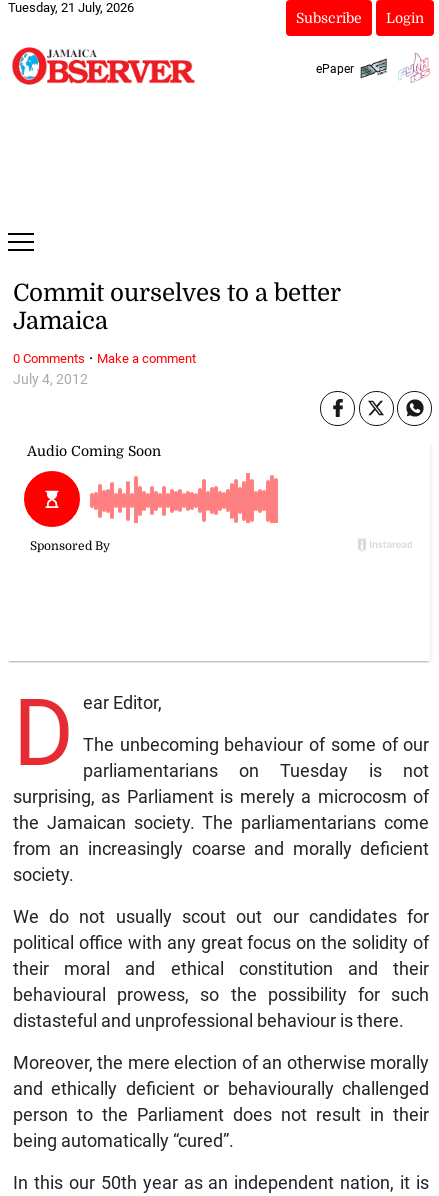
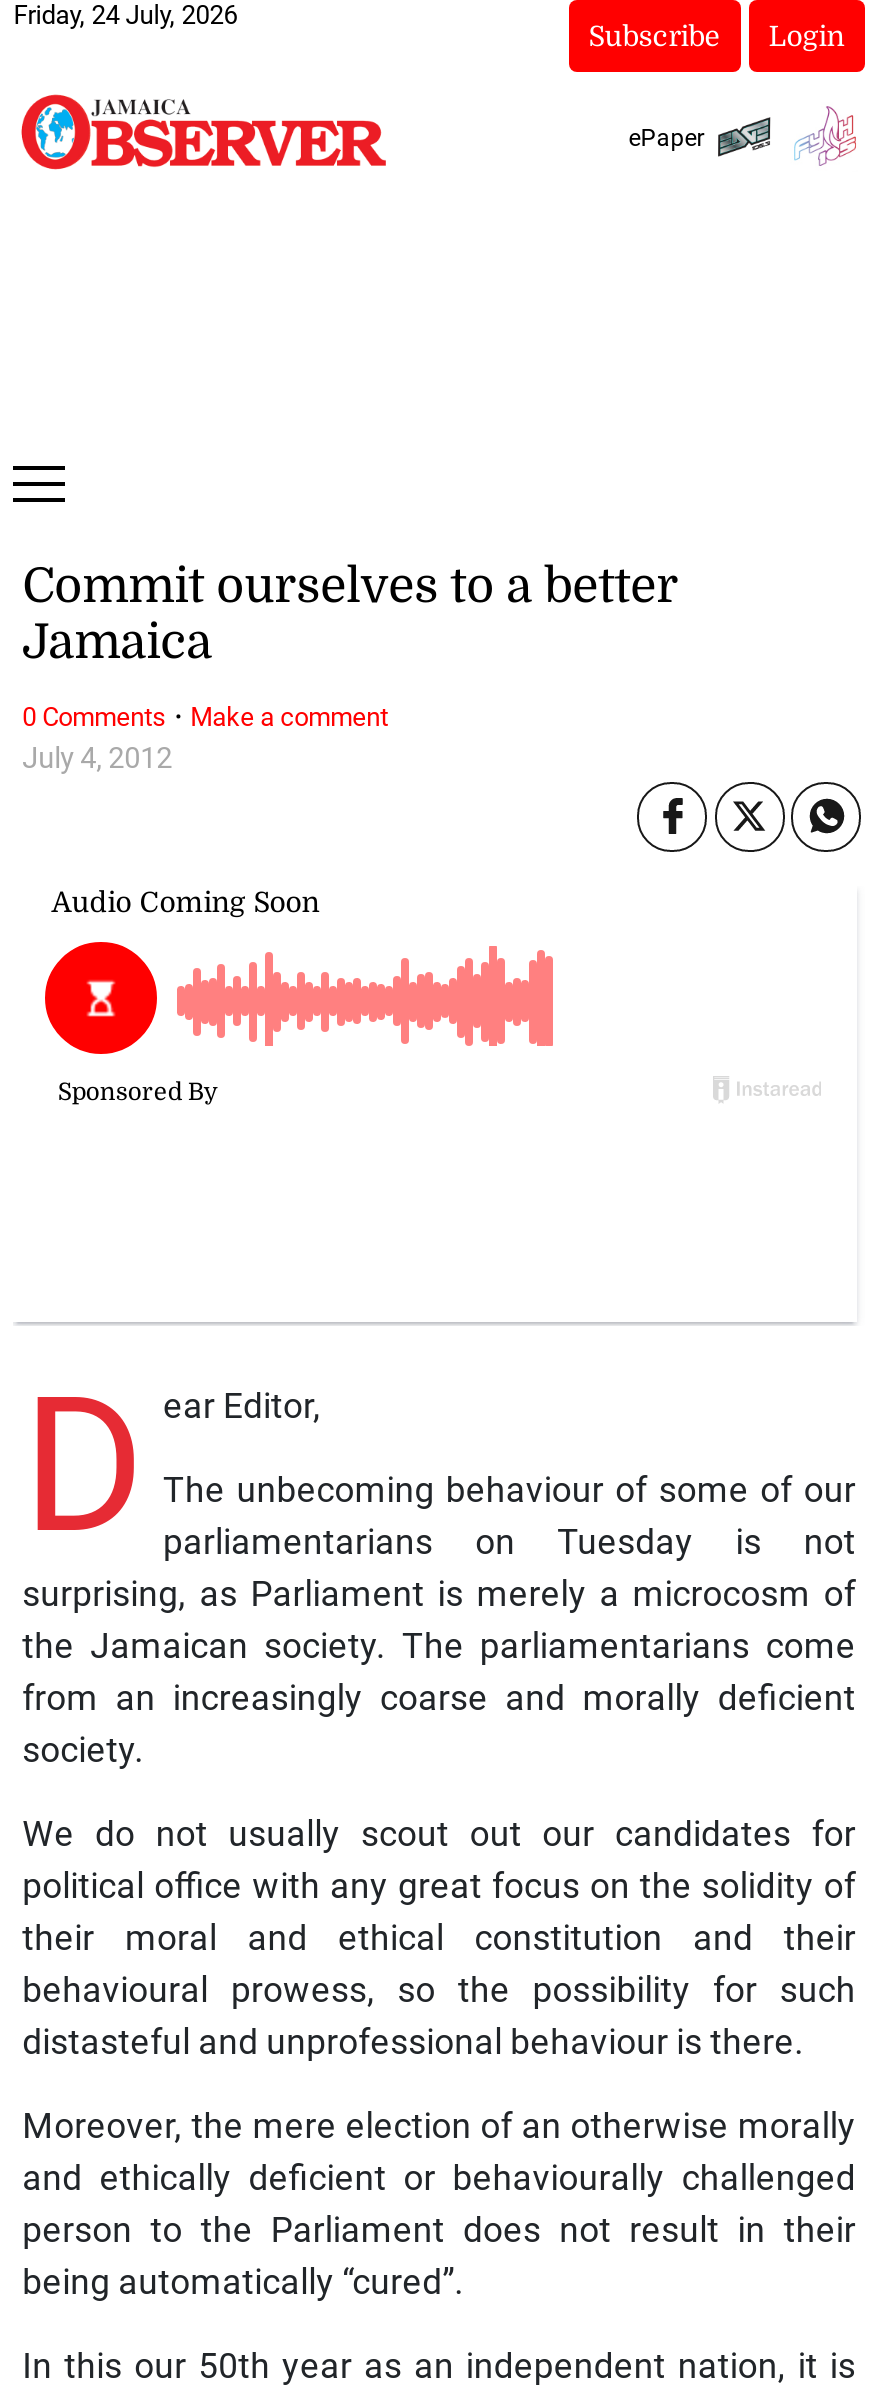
- Tuesday, 21 July, 2026
+ Friday, 24 July, 2026
